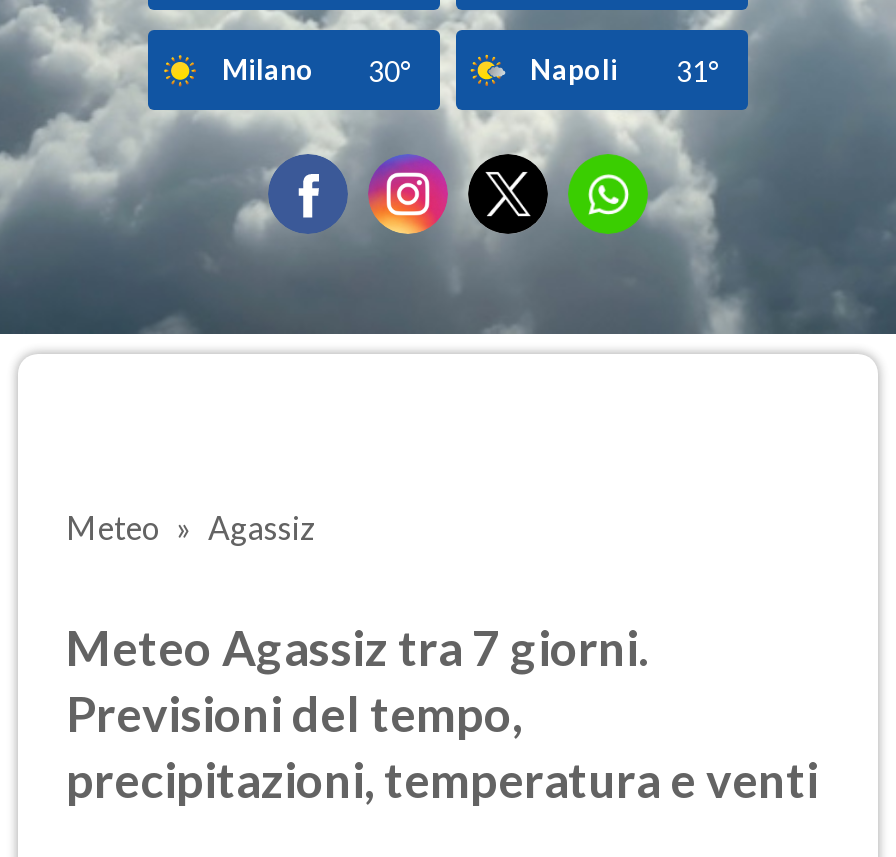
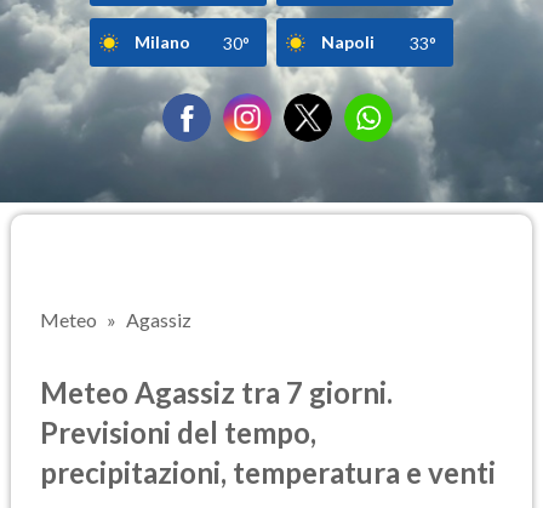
- Napoli 31°
+ Napoli 33°
